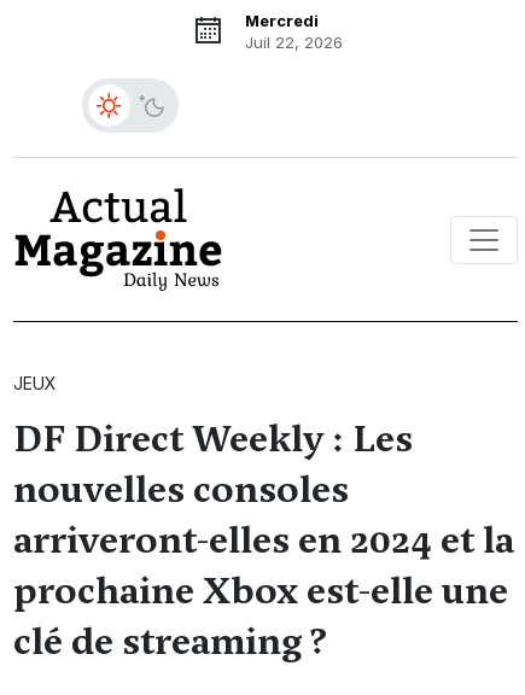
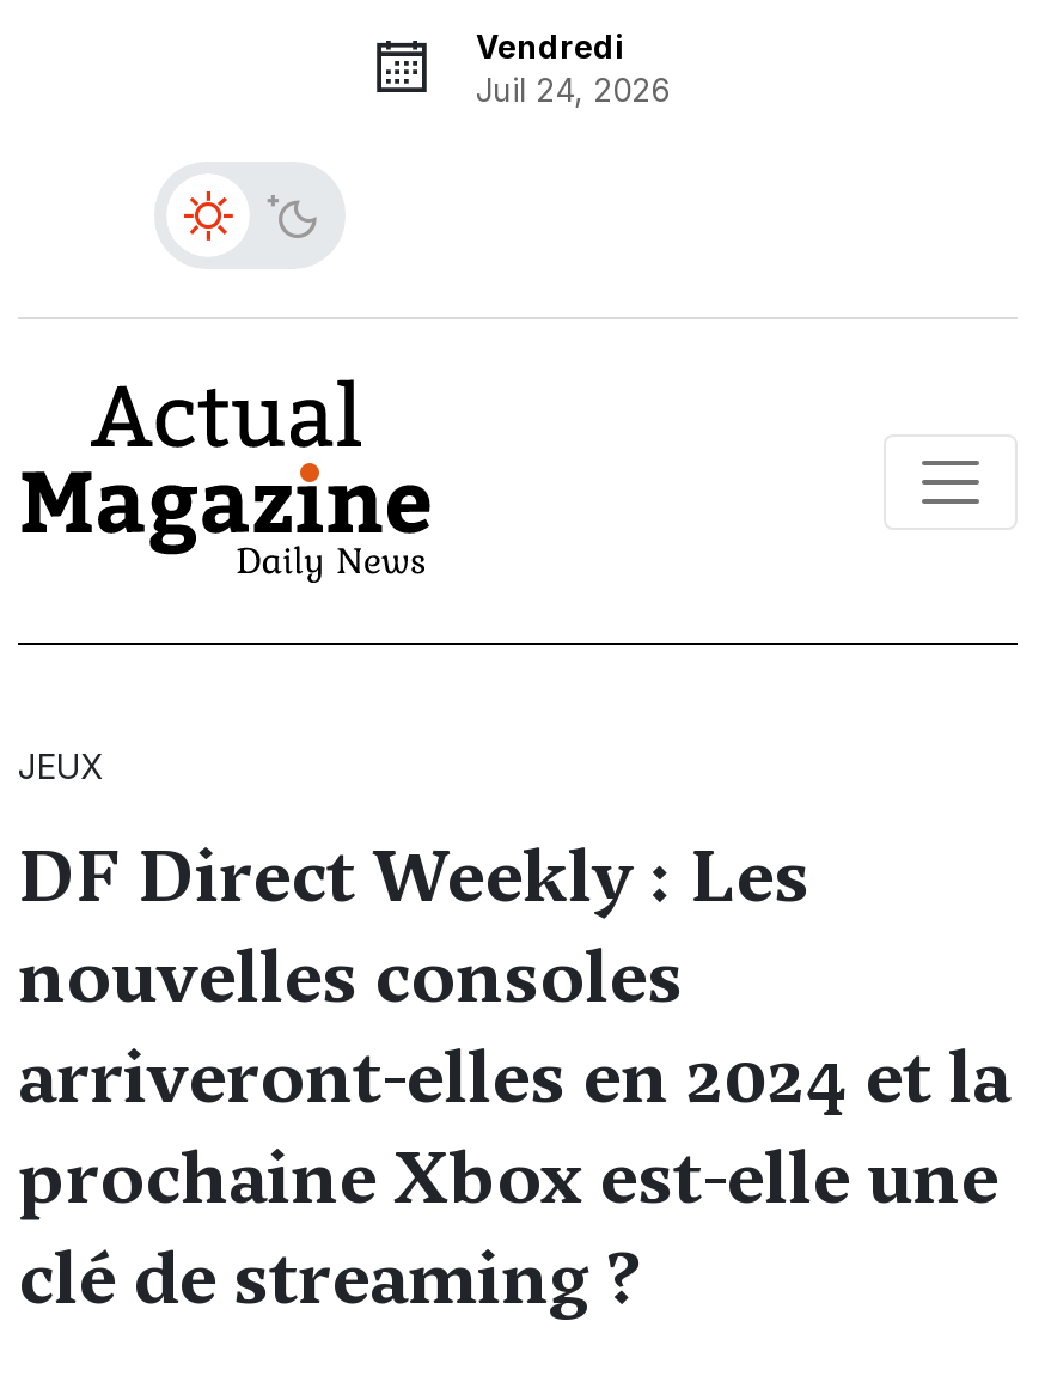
- Mercredi
- Juil 22, 2026
+ Vendredi
+ Juil 24, 2026
